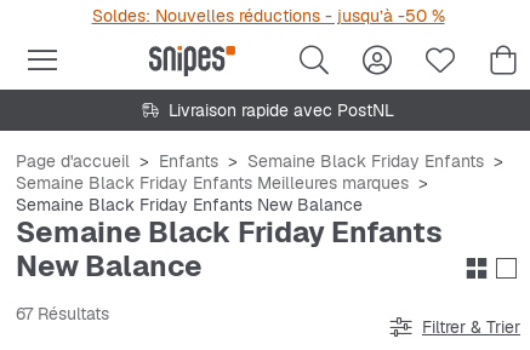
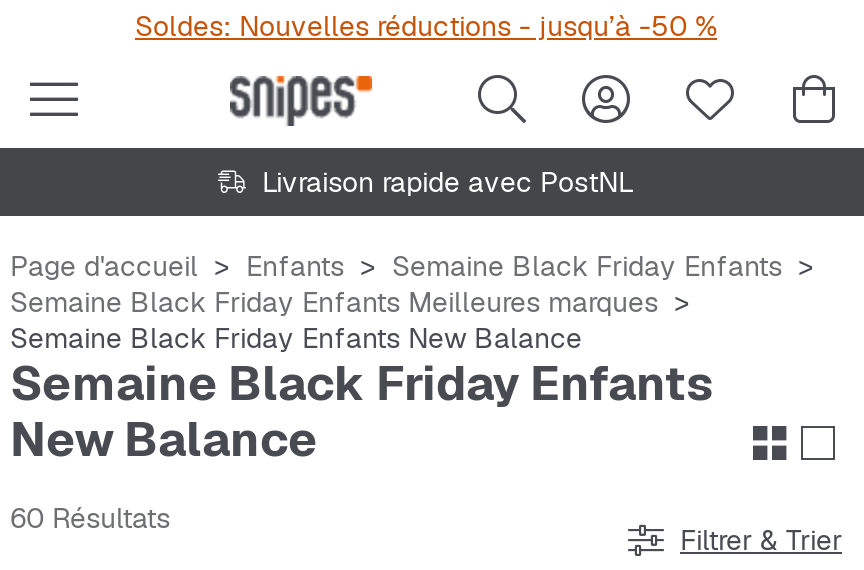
- 67 Résultats
+ 60 Résultats
